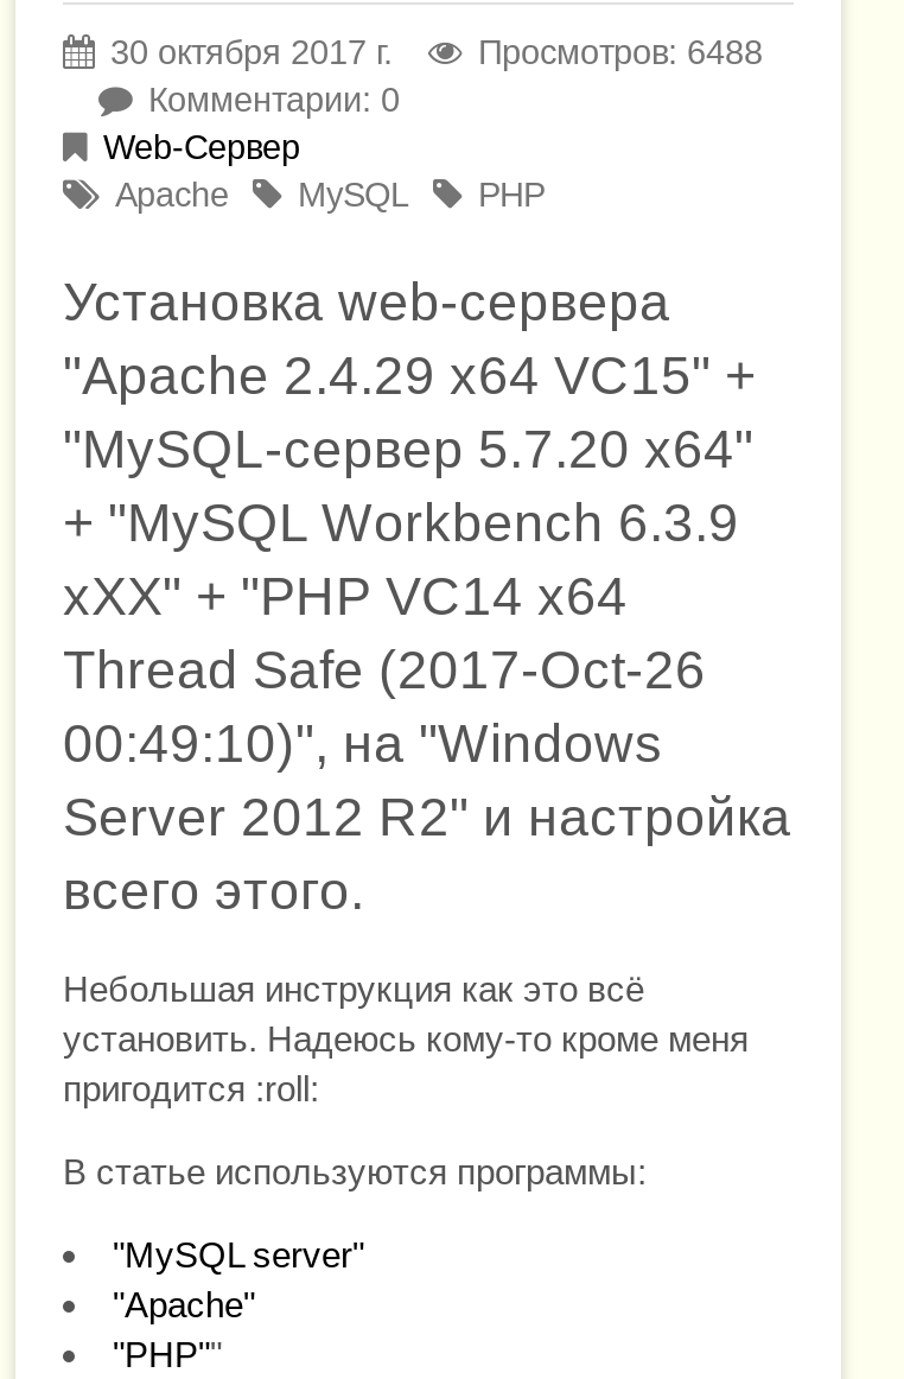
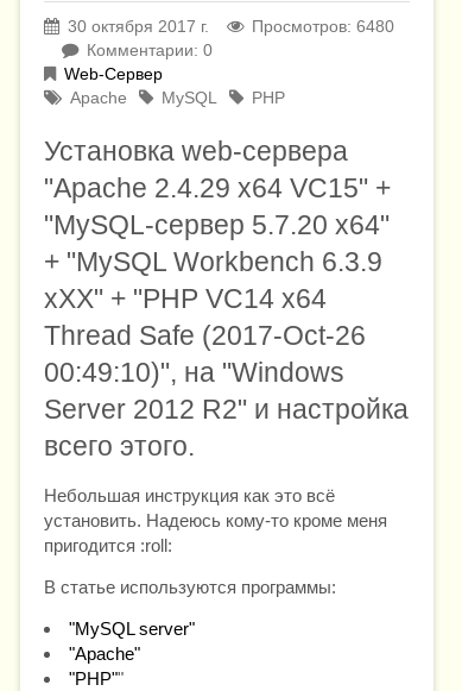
- Просмотров: 6488
+ Просмотров: 6480
